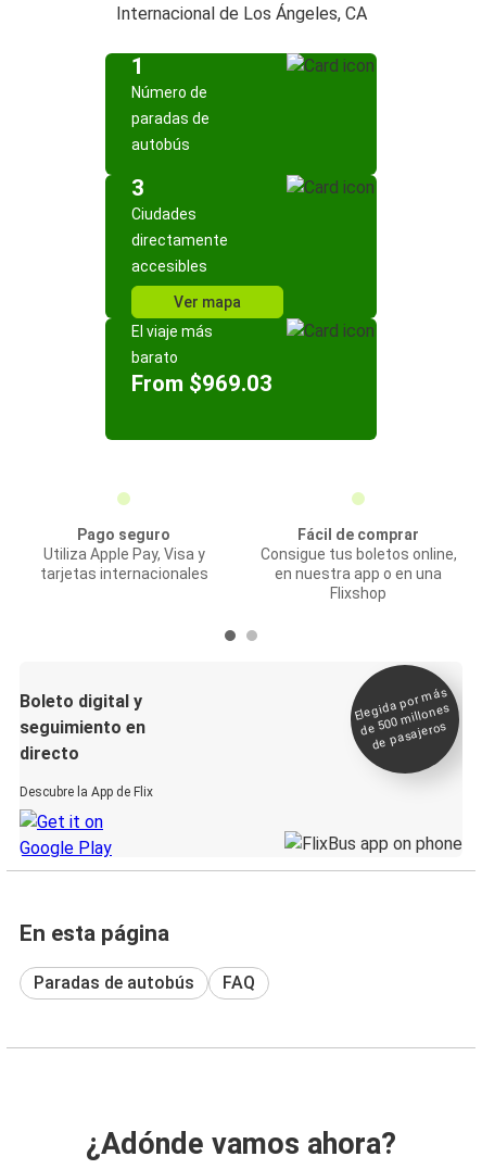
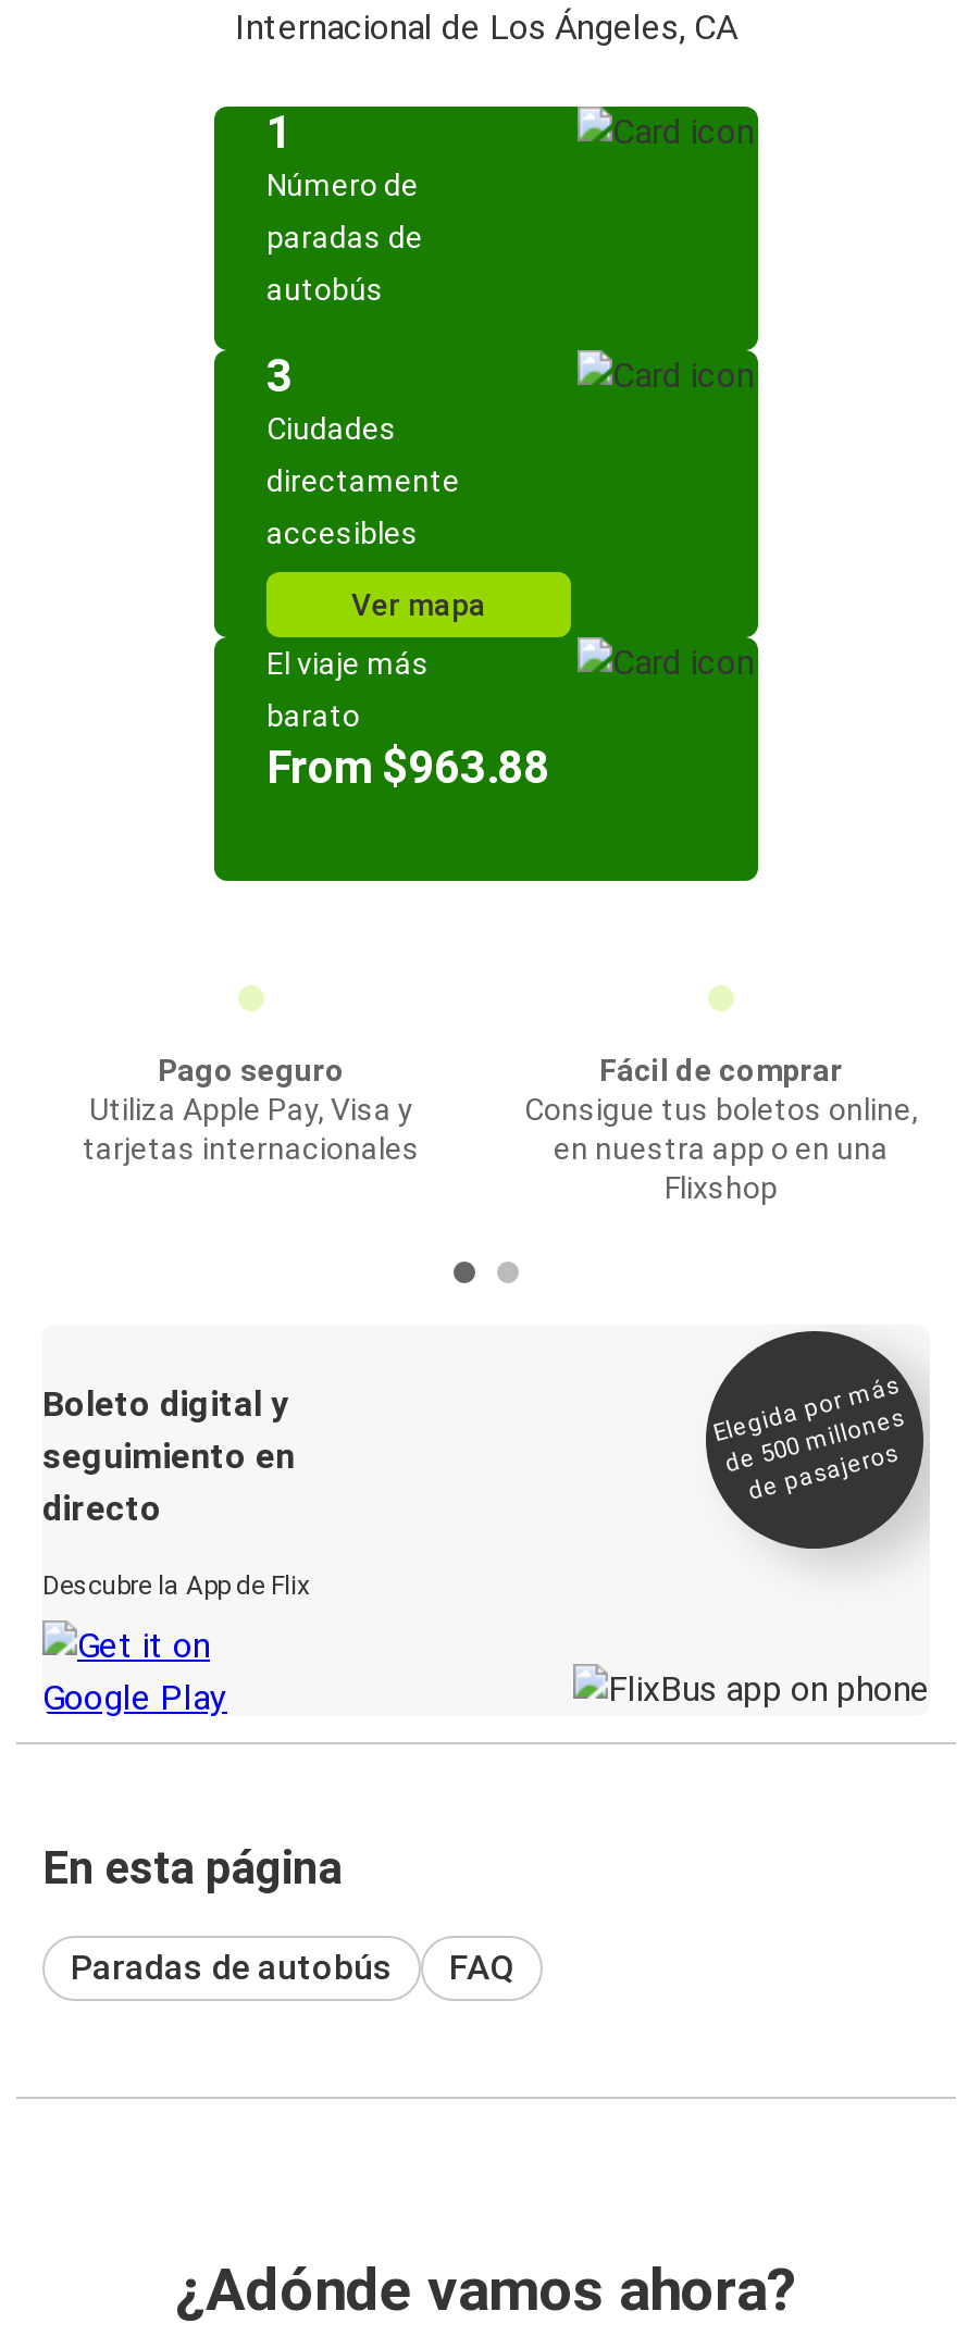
- From $969.03
+ From $963.88
